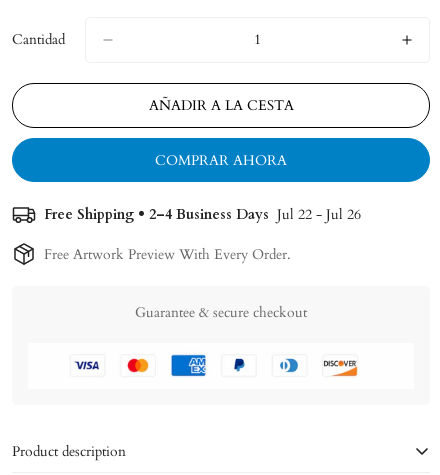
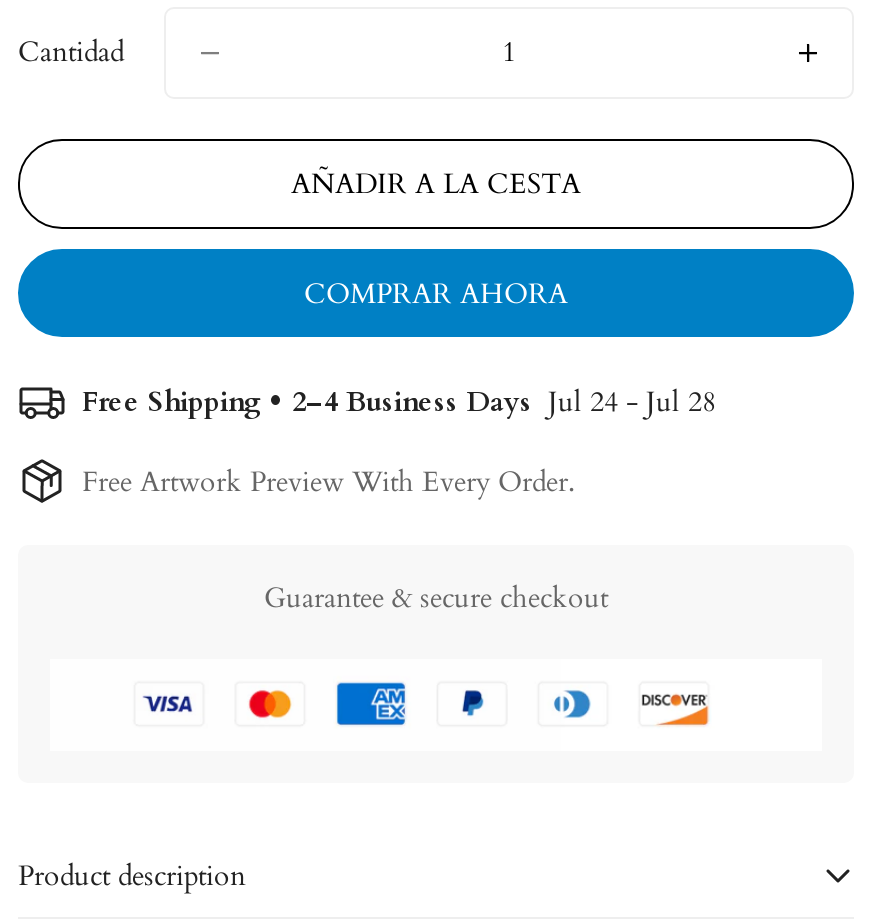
- Free Shipping • 2–4 Business Days Jul 22 - Jul 26
+ Free Shipping • 2–4 Business Days Jul 24 - Jul 28
